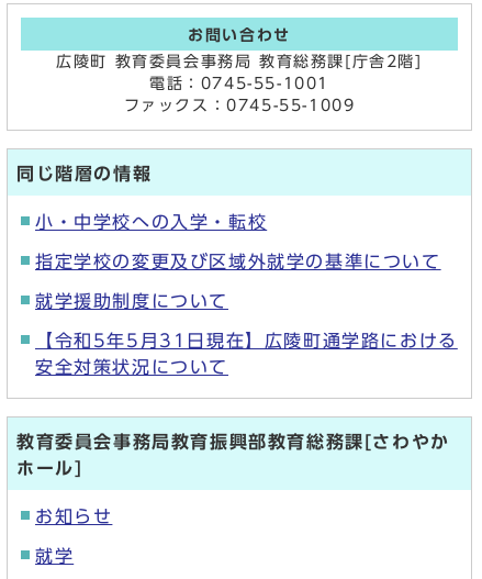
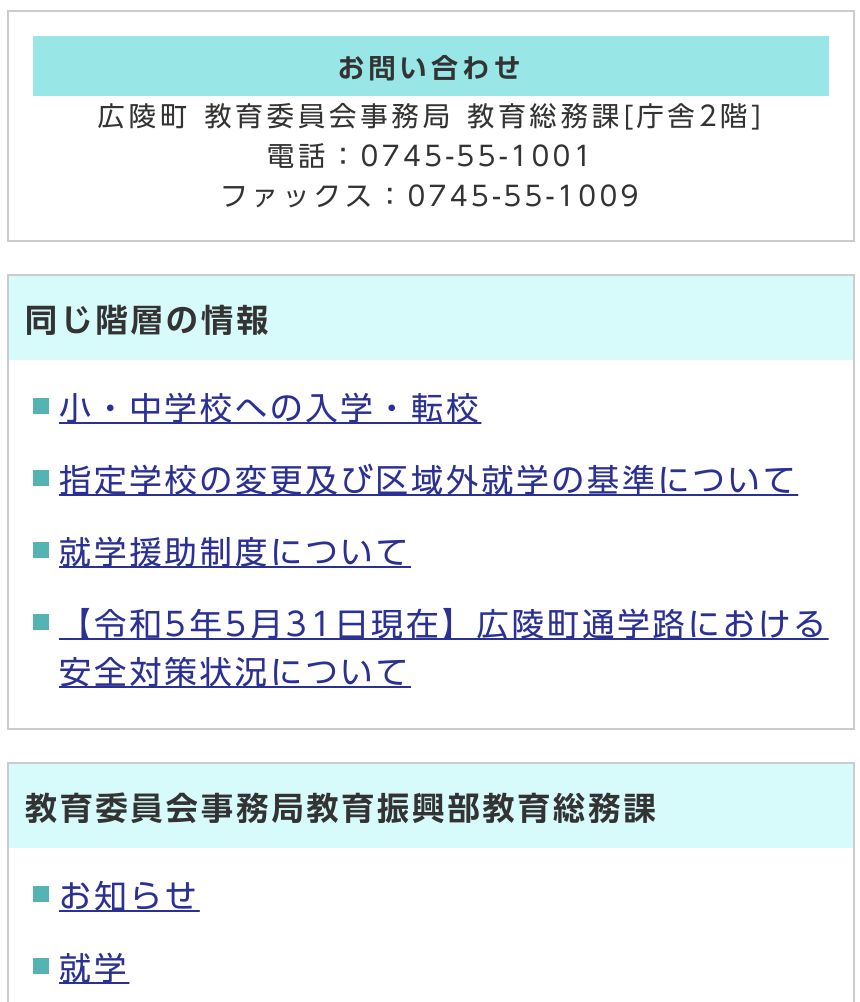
- 教育委員会事務局教育振興部教育総務課[さわやか
- ホール]
+ 教育委員会事務局教育振興部教育総務課
